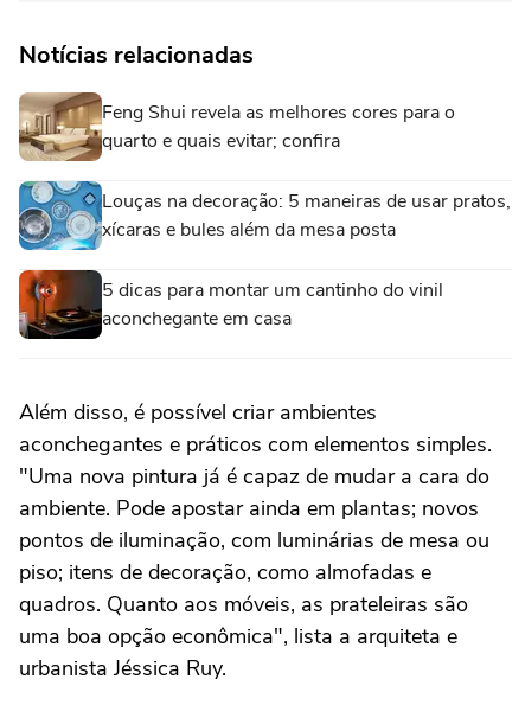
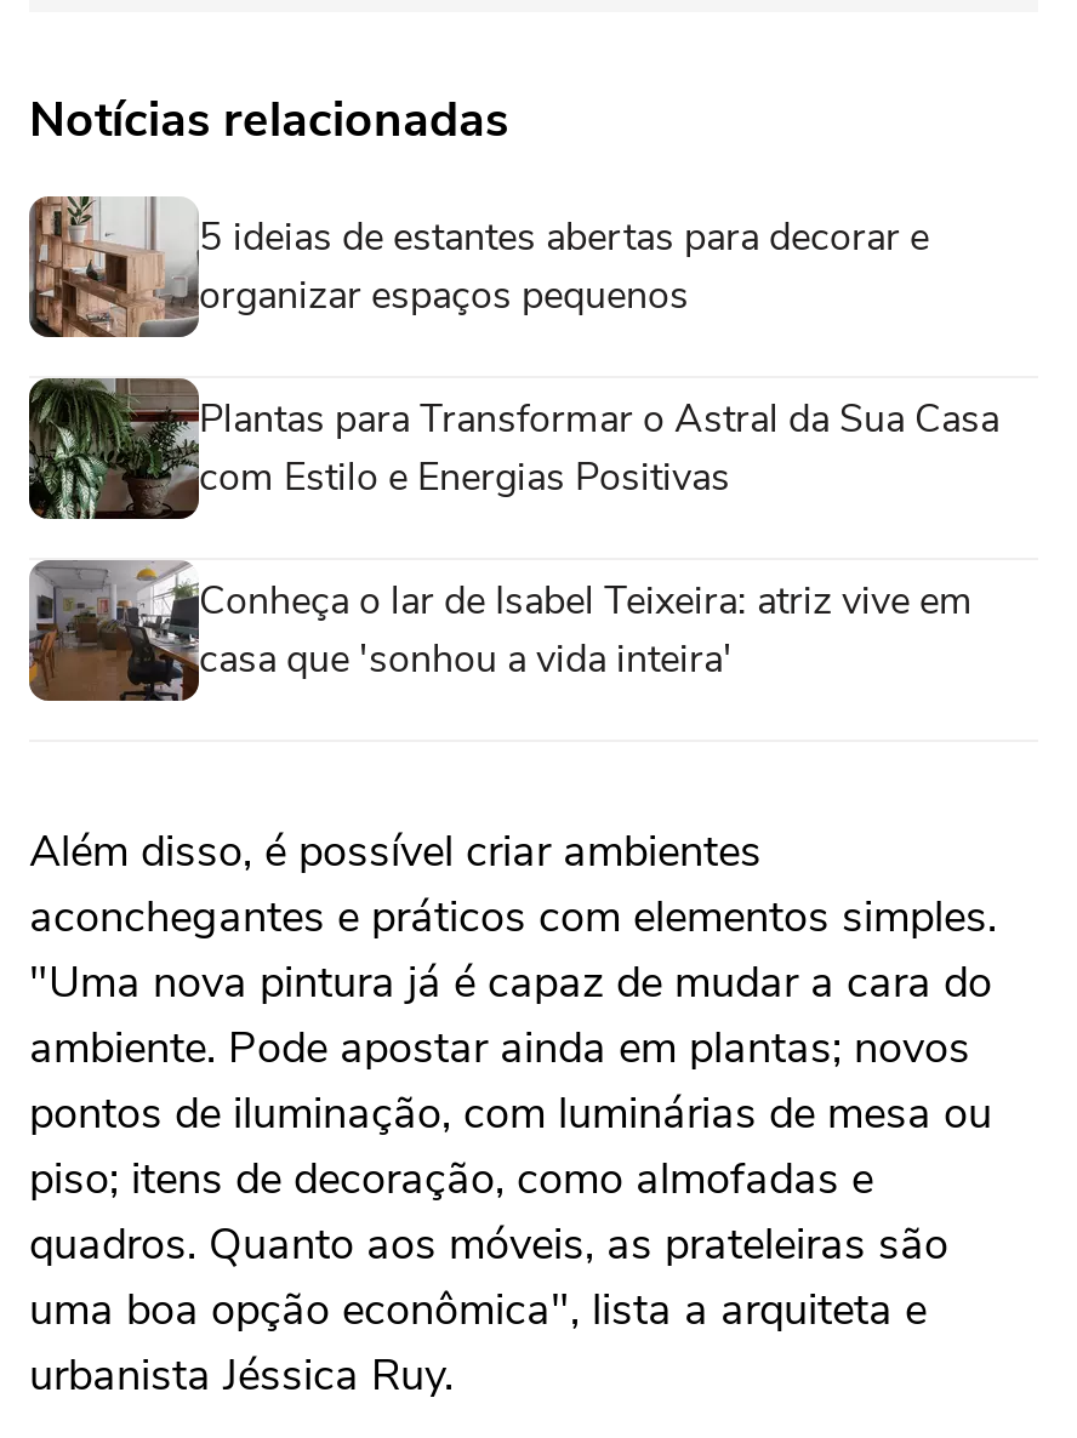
- [image]
- Feng Shui revela as melhores cores para o
- quarto e quais evitar; confira
+ [image]
+ 5 ideias de estantes abertas para decorar e
+ organizar espaços pequenos

- [image]
- Louças na decoração: 5 maneiras de usar pratos,
- xícaras e bules além da mesa posta
+ [image]
+ Plantas para Transformar o Astral da Sua Casa
+ com Estilo e Energias Positivas

- [image]
- 5 dicas para montar um cantinho do vinil
- aconchegante em casa
+ [image]
+ Conheça o lar de Isabel Teixeira: atriz vive em
+ casa que 'sonhou a vida inteira'
